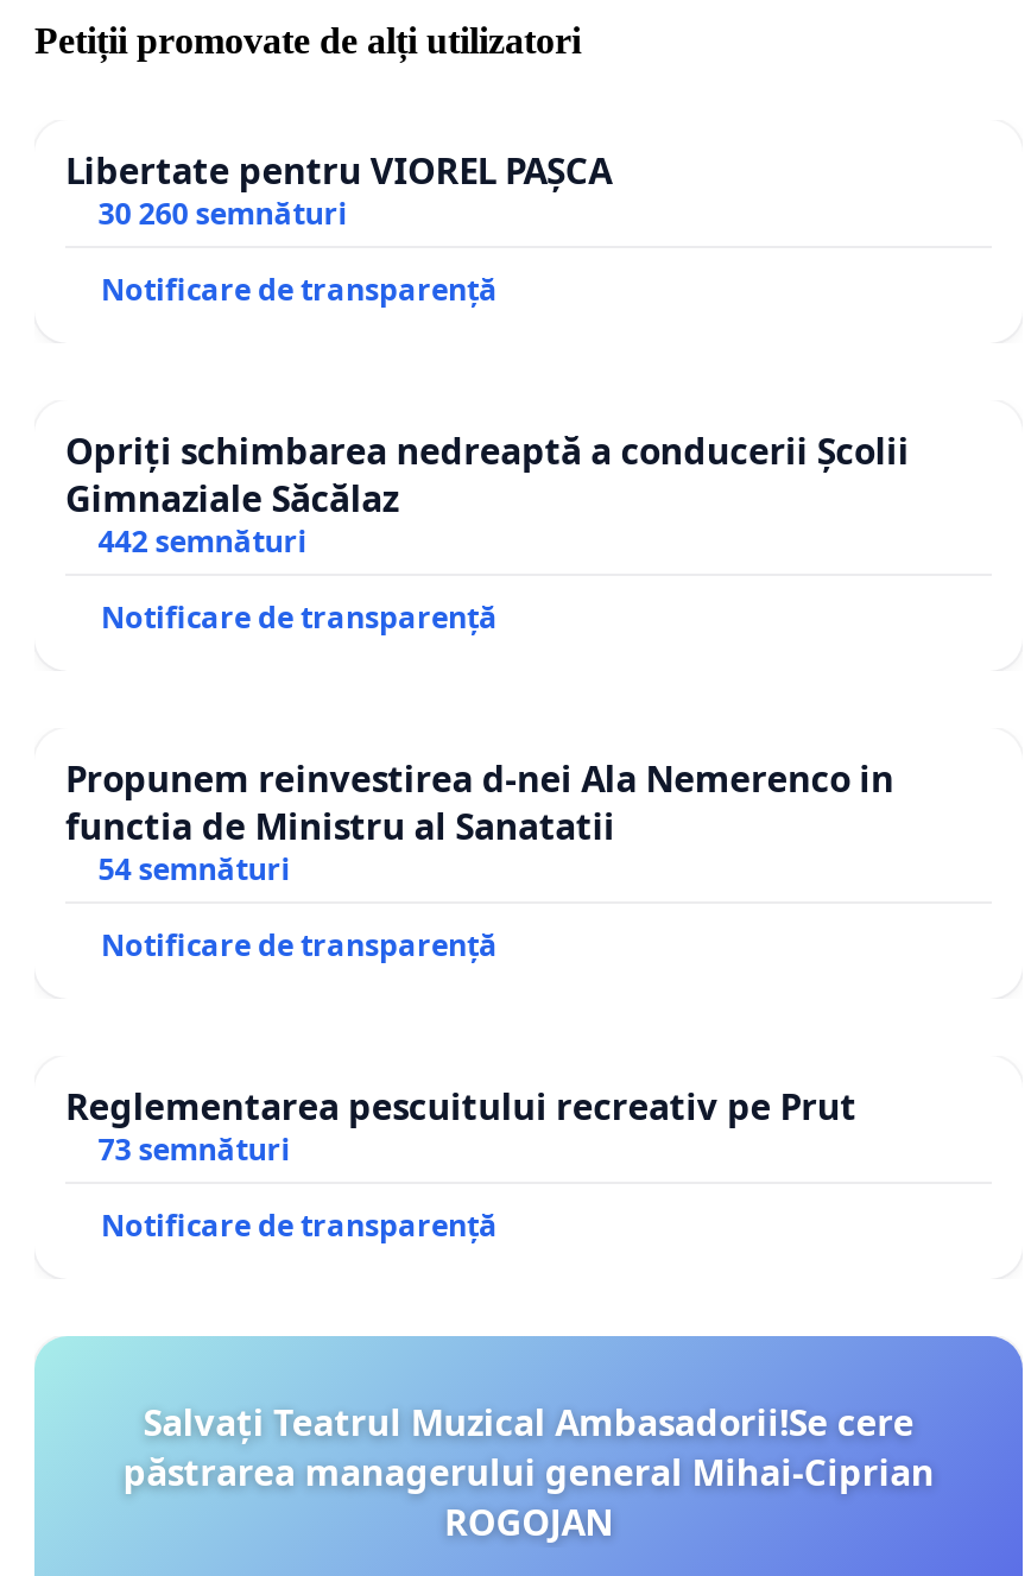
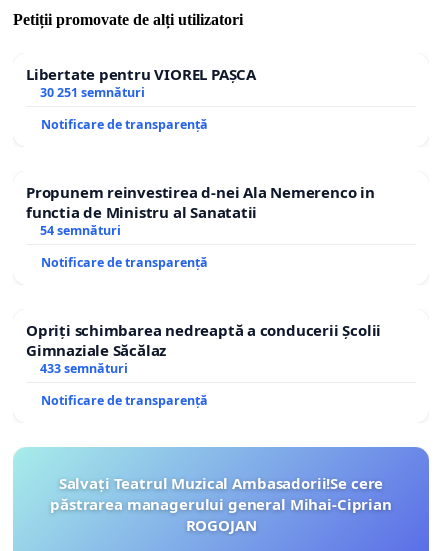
- 30 260 semnături
- Notificare de transparență
- 442 semnături
+ 30 251 semnături

moved down: Opriți schimbarea nedreaptă a conducerii Școlii | Gimnaziale Săcălaz

moved up: Notificare de transparență | Propunem reinvestirea d-nei Ala Nemerenco in | functia de Ministru al Sanatatii | 54 semnături | Notificare de transparență

- Reglementarea pescuitului recreativ pe Prut
- 73 semnături
+ 433 semnături
